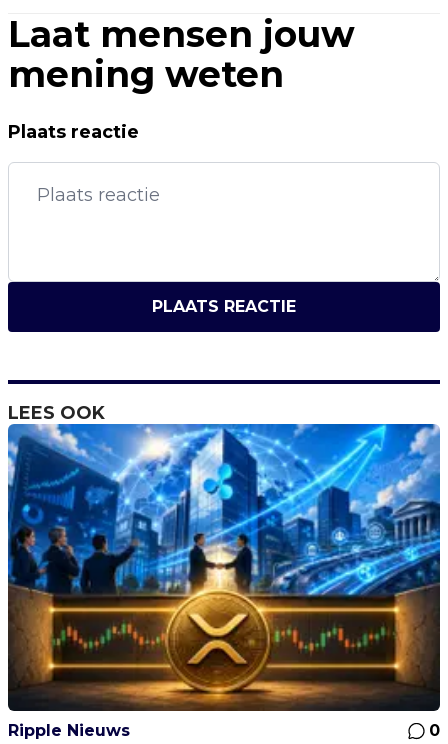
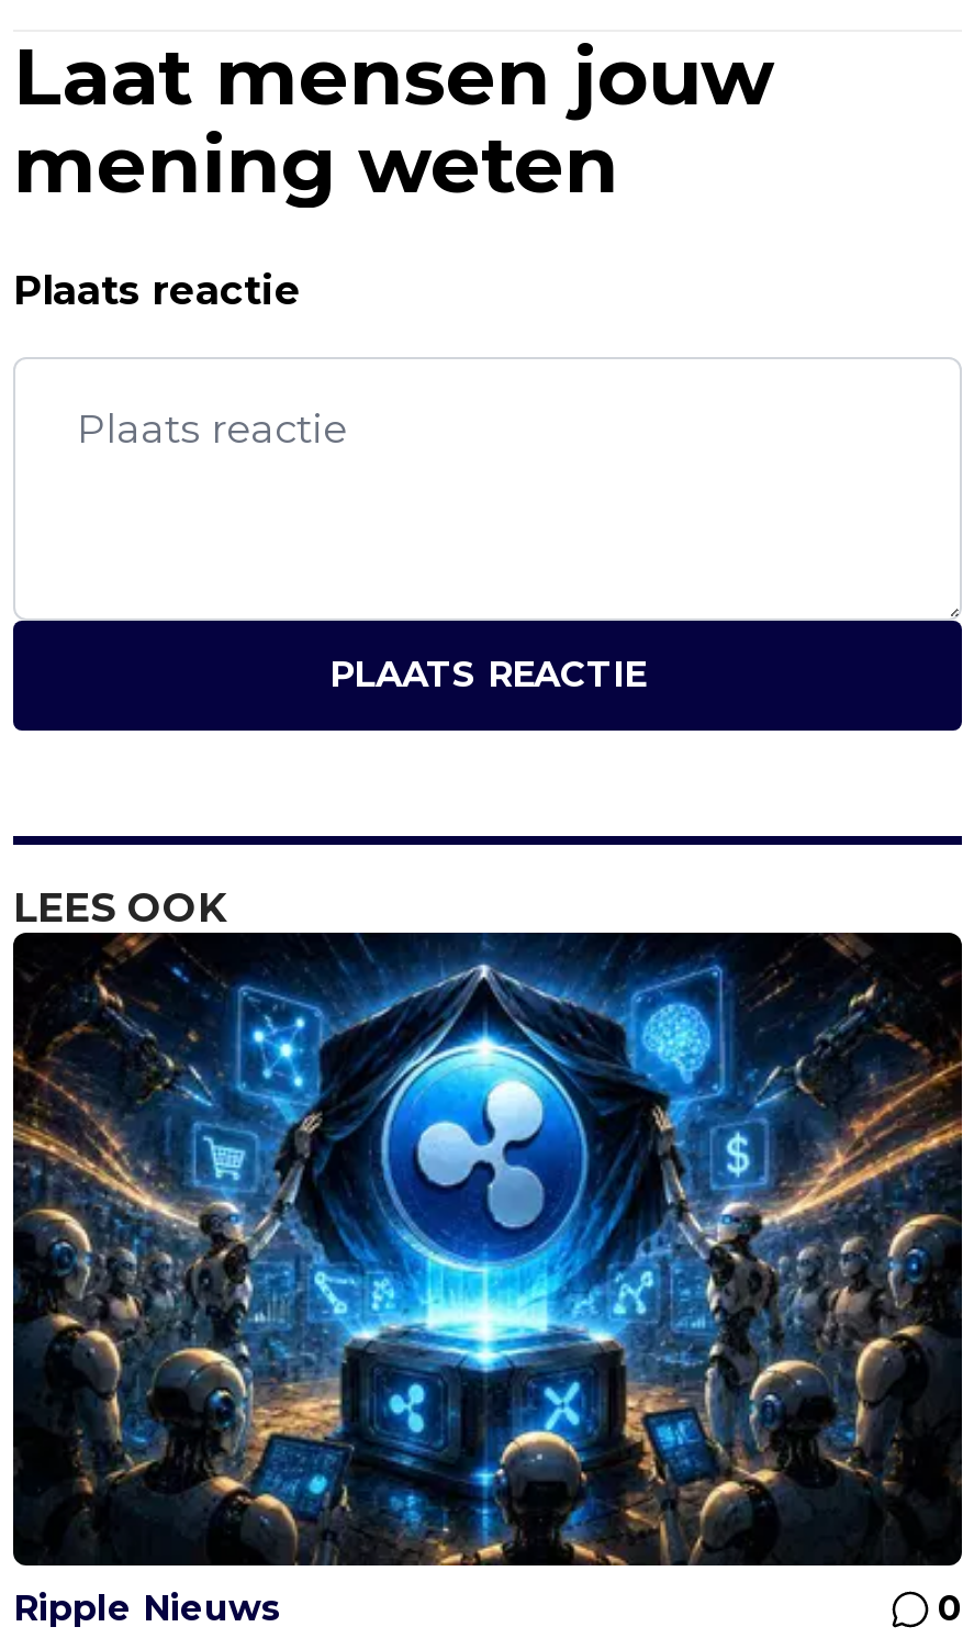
- [image]
+ [image]
